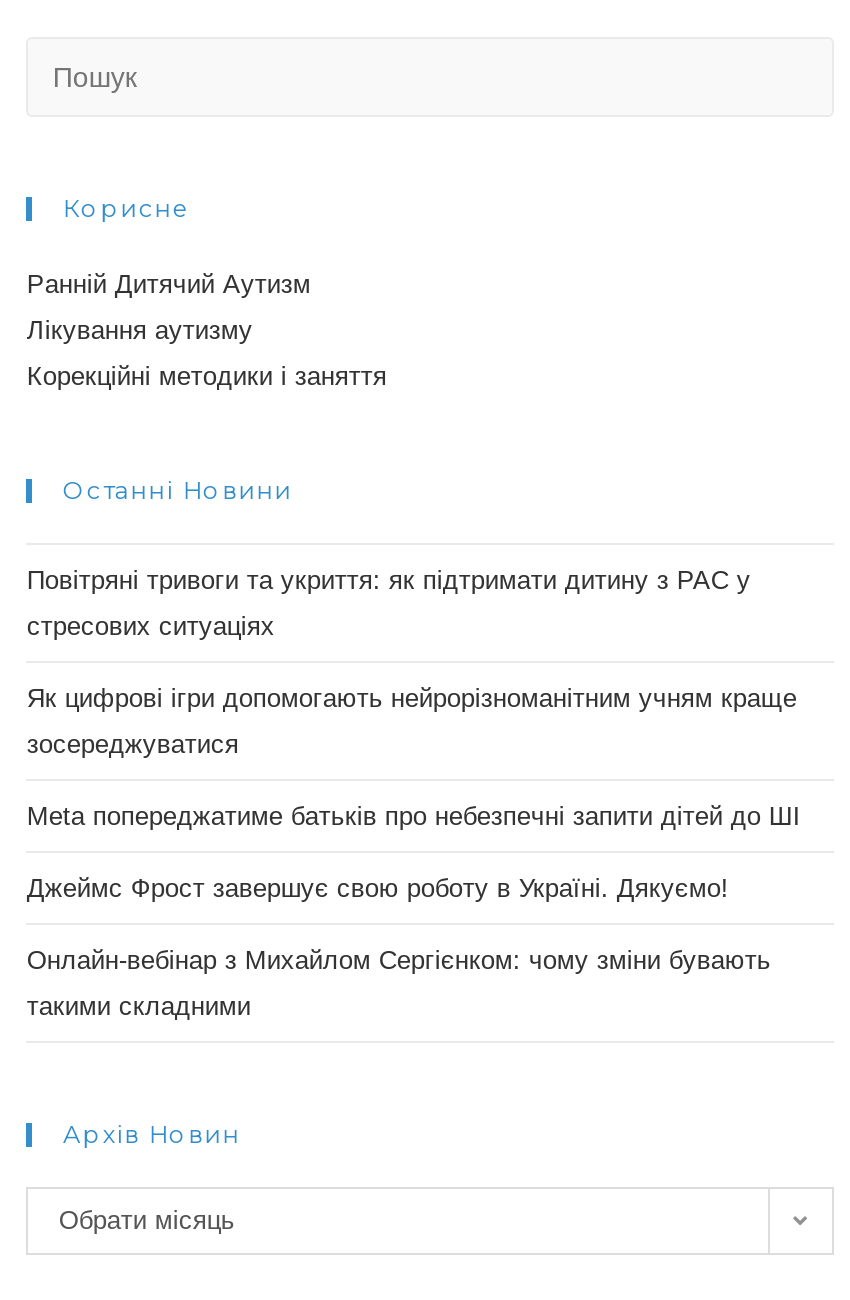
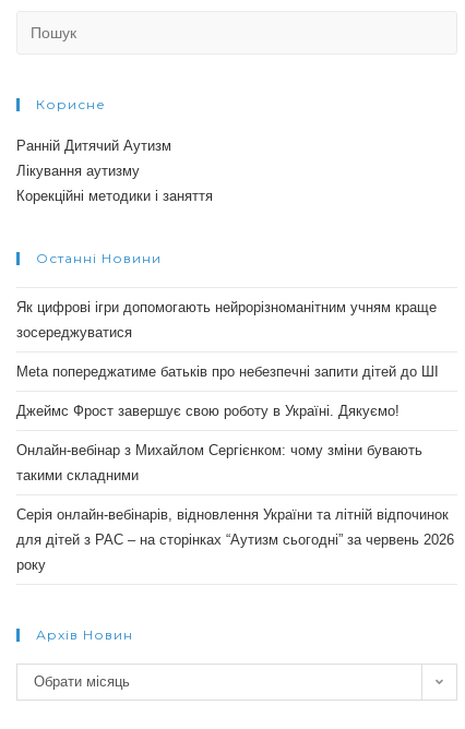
- Повітряні тривоги та укриття: як підтримати дитину з РАС у
- стресових ситуаціях

moved up: Як цифрові ігри допомогають нейрорізноманітним учням краще | зосереджуватися | Meta попереджатиме батьків про небезпечні запити дітей до ШІ | Джеймс Фрост завершує свою роботу в Україні. Дякуємо! | Онлайн-вебінар з Михайлом Сергієнком: чому зміни бувають | такими складними

+ Серія онлайн-вебінарів, відновлення України та літній відпочинок
+ для дітей з РАС – на сторінках “Аутизм сьогодні” за червень 2026
+ року
